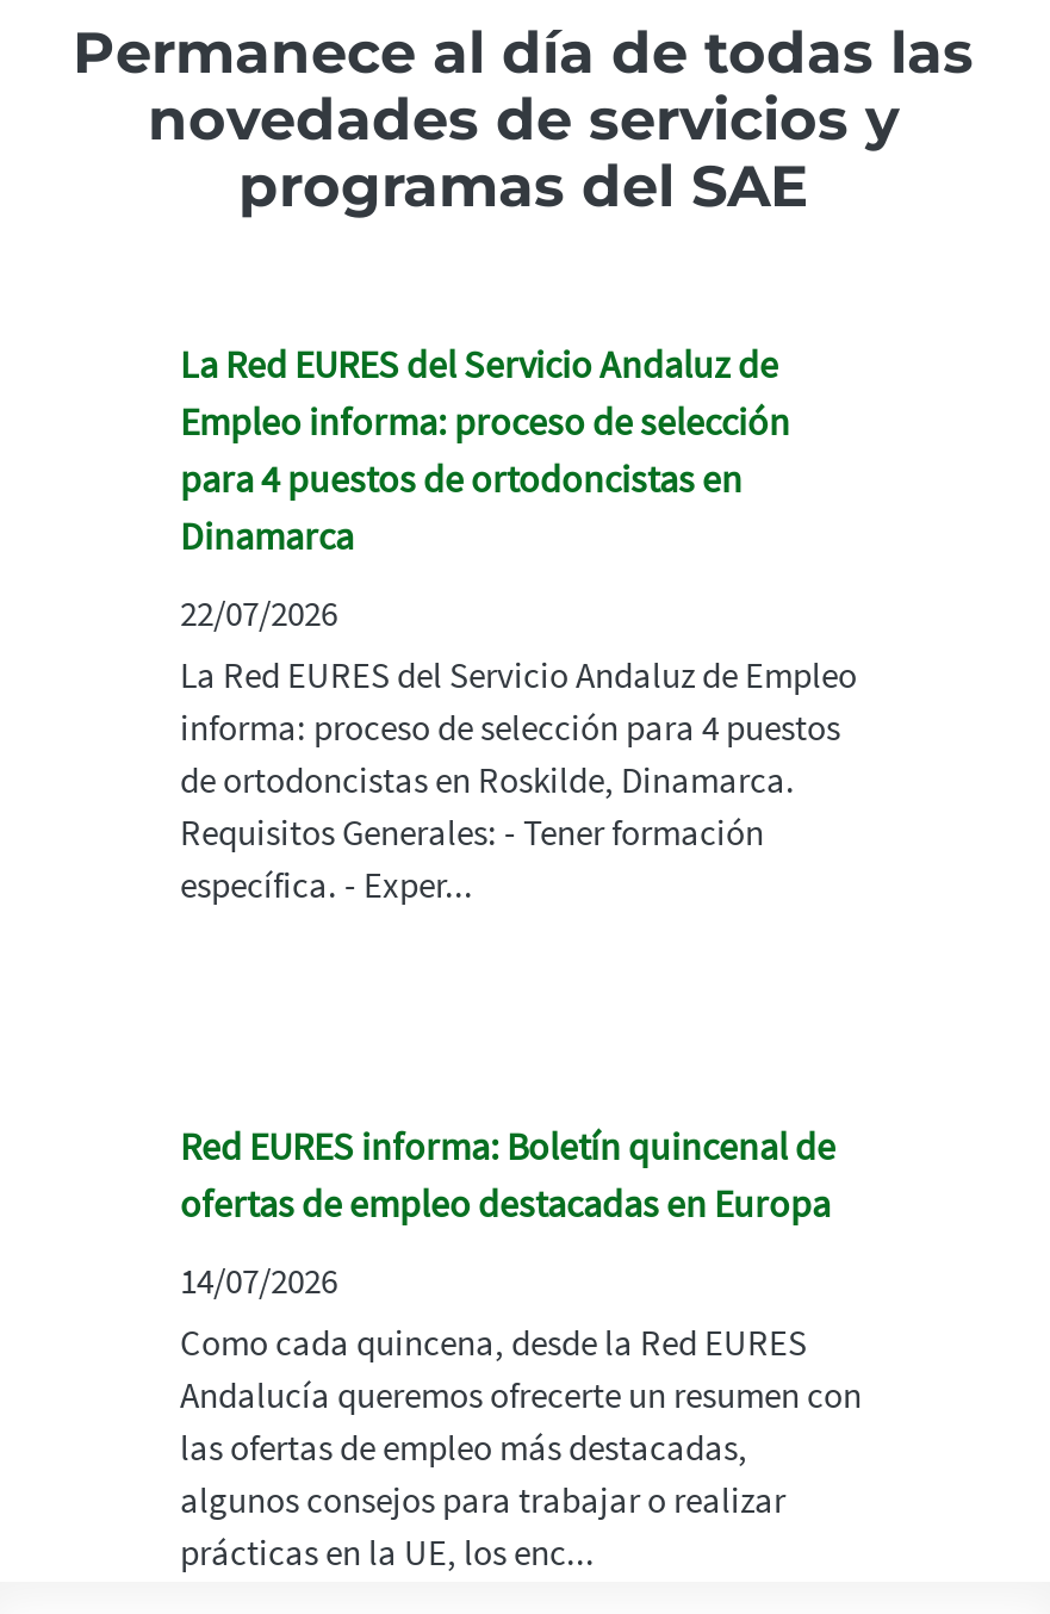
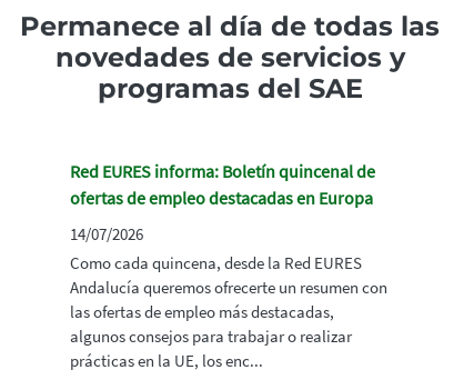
- La Red EURES del Servicio Andaluz de
- Empleo informa: proceso de selección
- para 4 puestos de ortodoncistas en
- Dinamarca
- 22/07/2026
- La Red EURES del Servicio Andaluz de Empleo
- informa: proceso de selección para 4 puestos
- de ortodoncistas en Roskilde, Dinamarca.
- Requisitos Generales: - Tener formación
- específica. - Exper...
